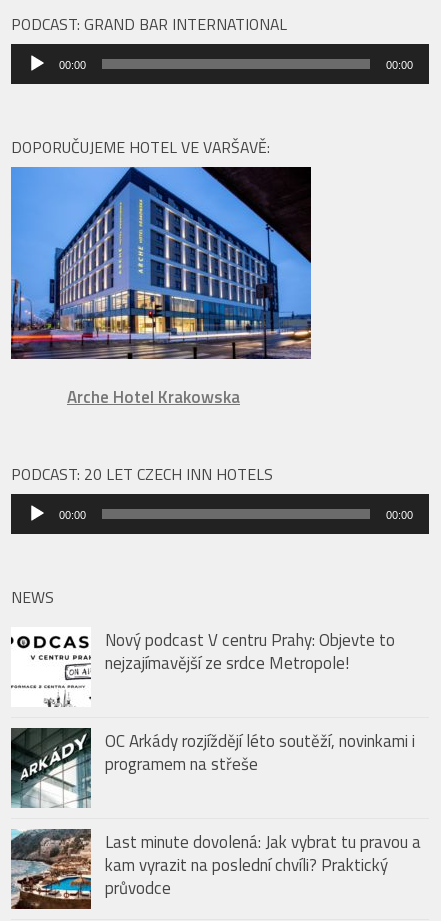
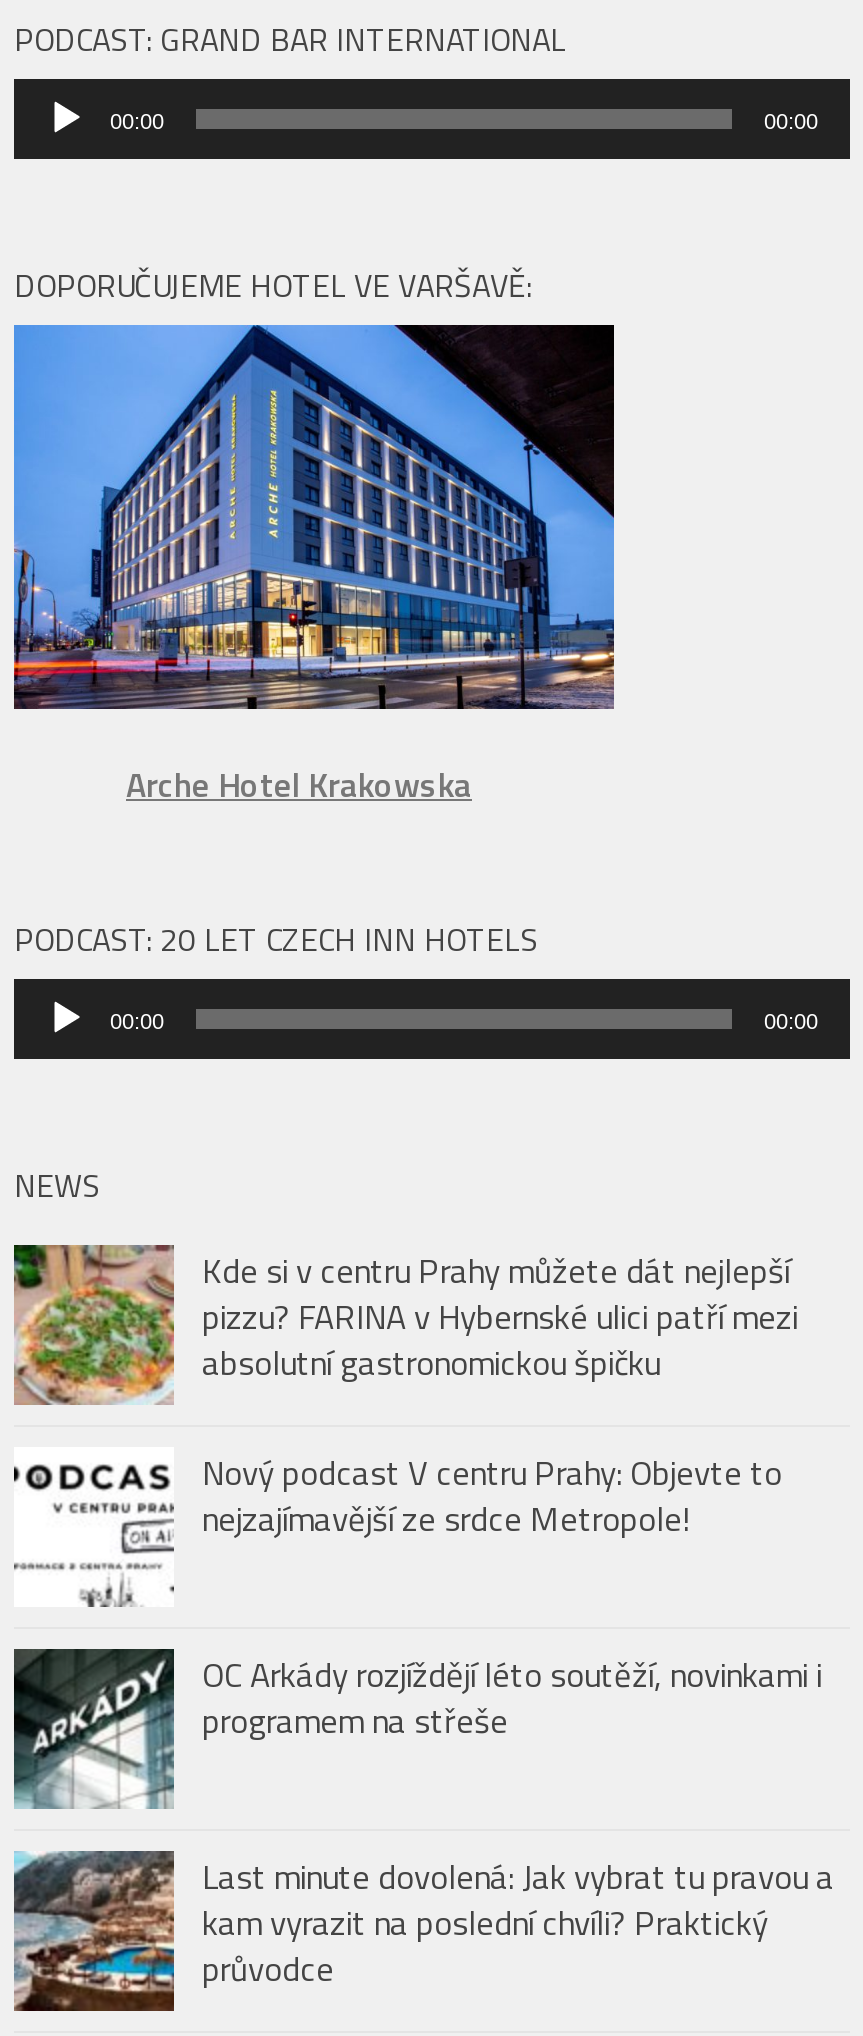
+ [image]
+ Kde si v centru Prahy můžete dát nejlepší
+ pizzu? FARINA v Hybernské ulici patří mezi
+ absolutní gastronomickou špičku
